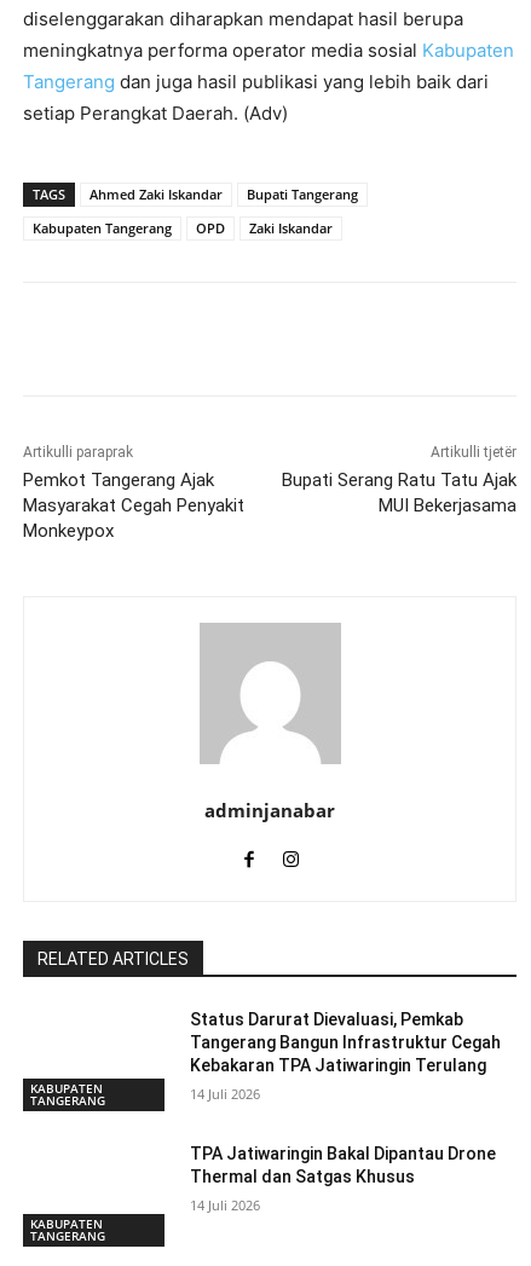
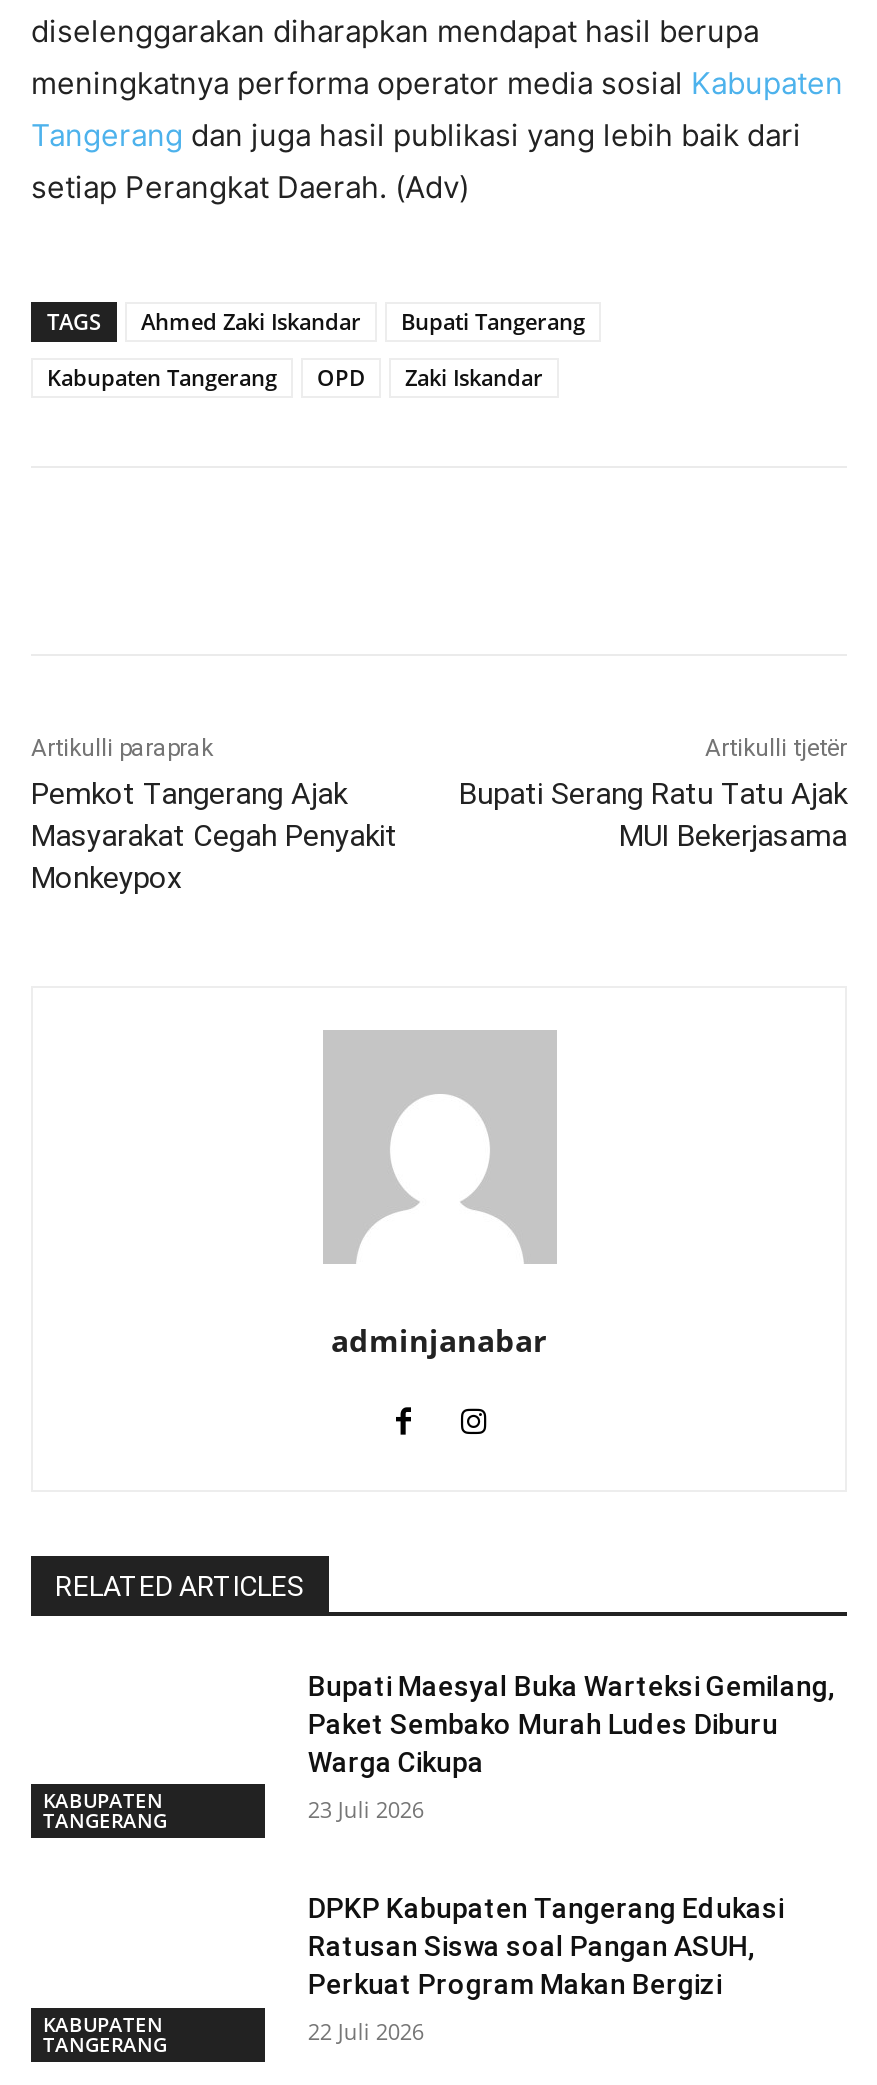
- Status Darurat Dievaluasi, Pemkab
- Tangerang Bangun Infrastruktur Cegah
- Kebakaran TPA Jatiwaringin Terulang
+ Bupati Maesyal Buka Warteksi Gemilang,
+ Paket Sembako Murah Ludes Diburu
+ Warga Cikupa

- 14 Juli 2026
+ 23 Juli 2026

- TPA Jatiwaringin Bakal Dipantau Drone
- Thermal dan Satgas Khusus
+ DPKP Kabupaten Tangerang Edukasi
+ Ratusan Siswa soal Pangan ASUH,
+ Perkuat Program Makan Bergizi

- 14 Juli 2026
+ 22 Juli 2026
